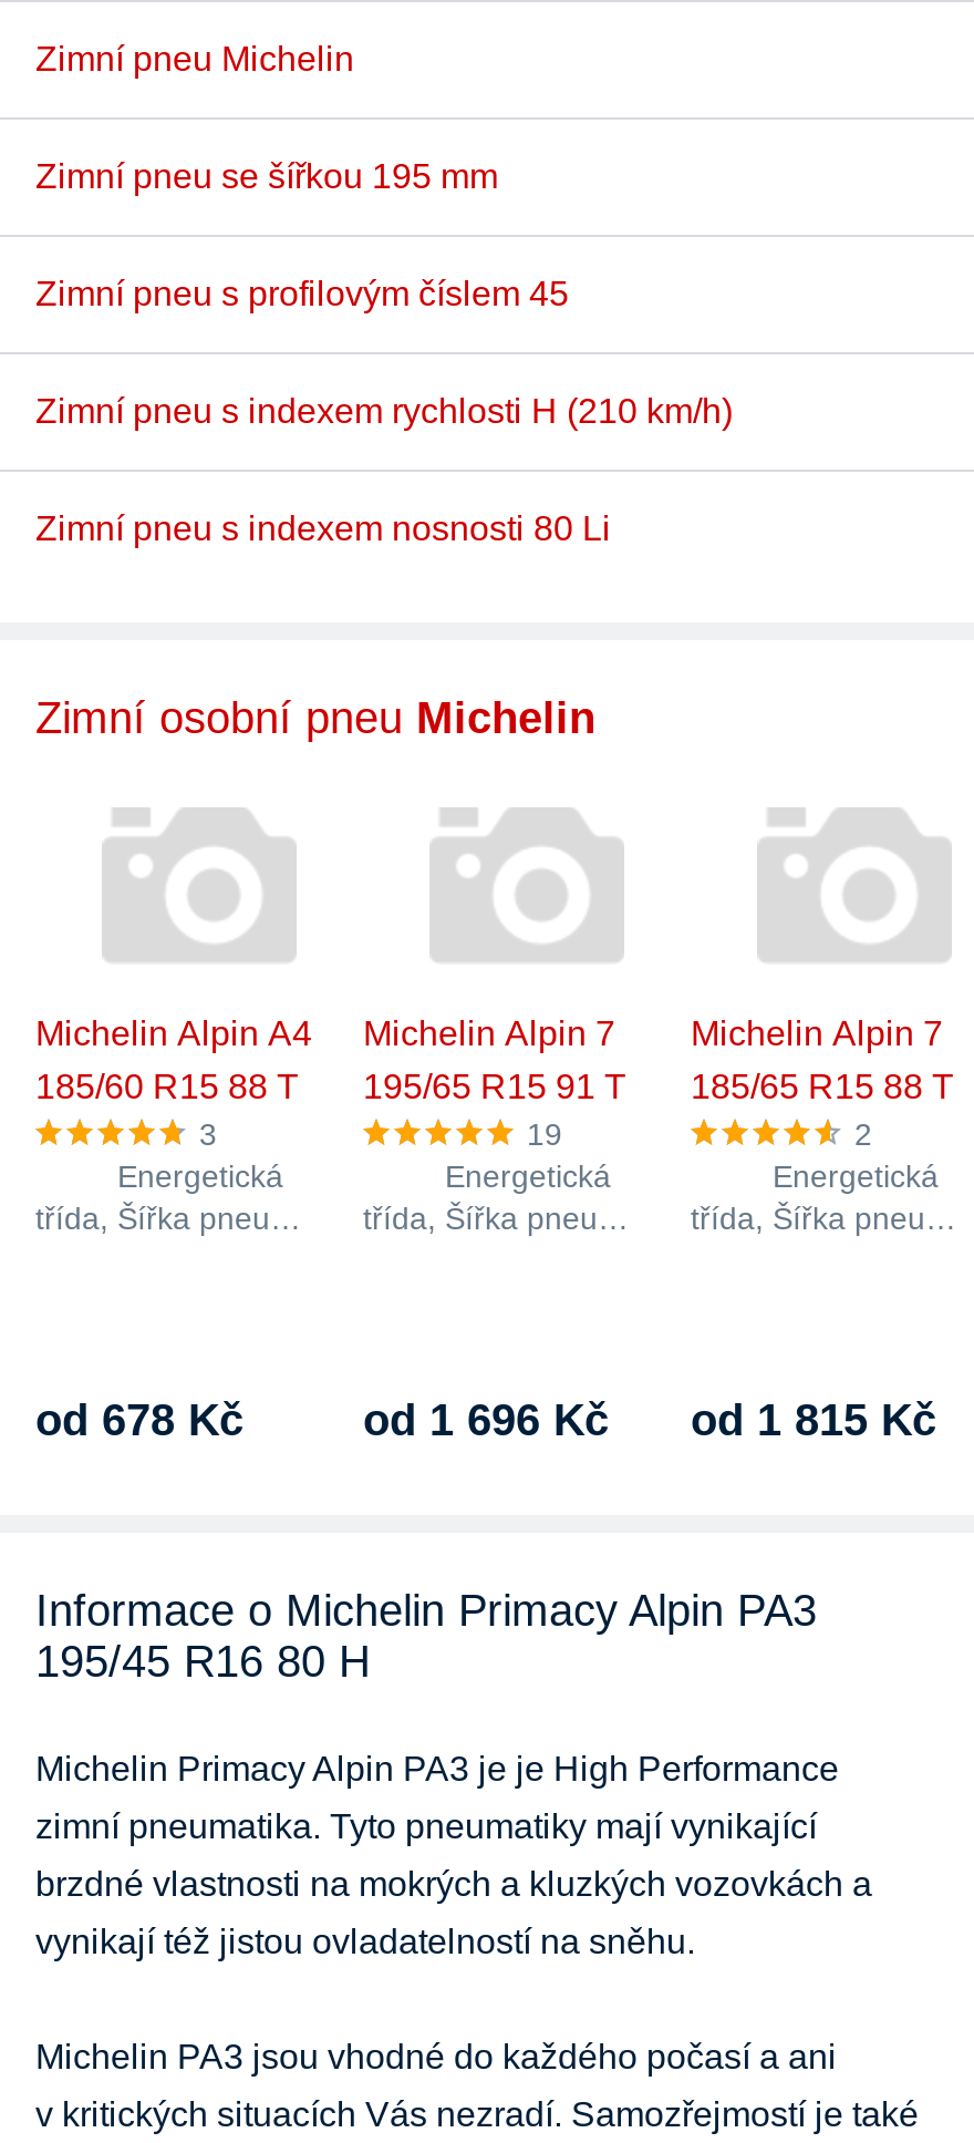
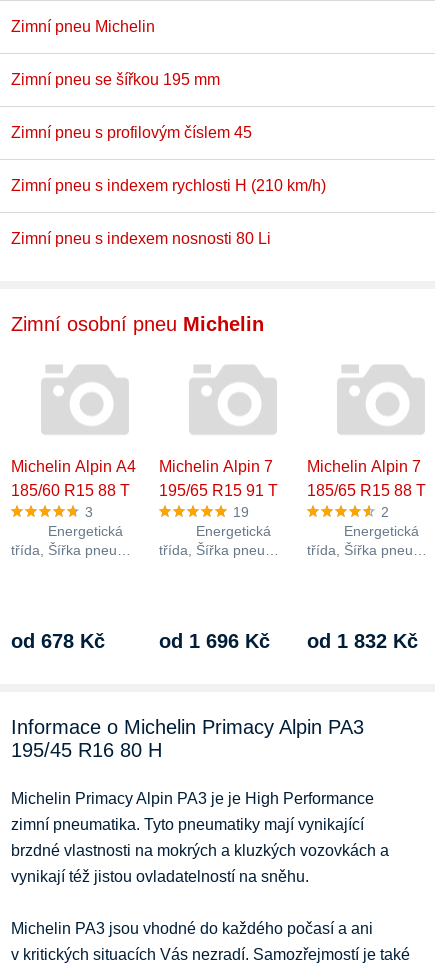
- od 1 696 Kč od 1 815 Kč
+ od 1 696 Kč od 1 832 Kč
